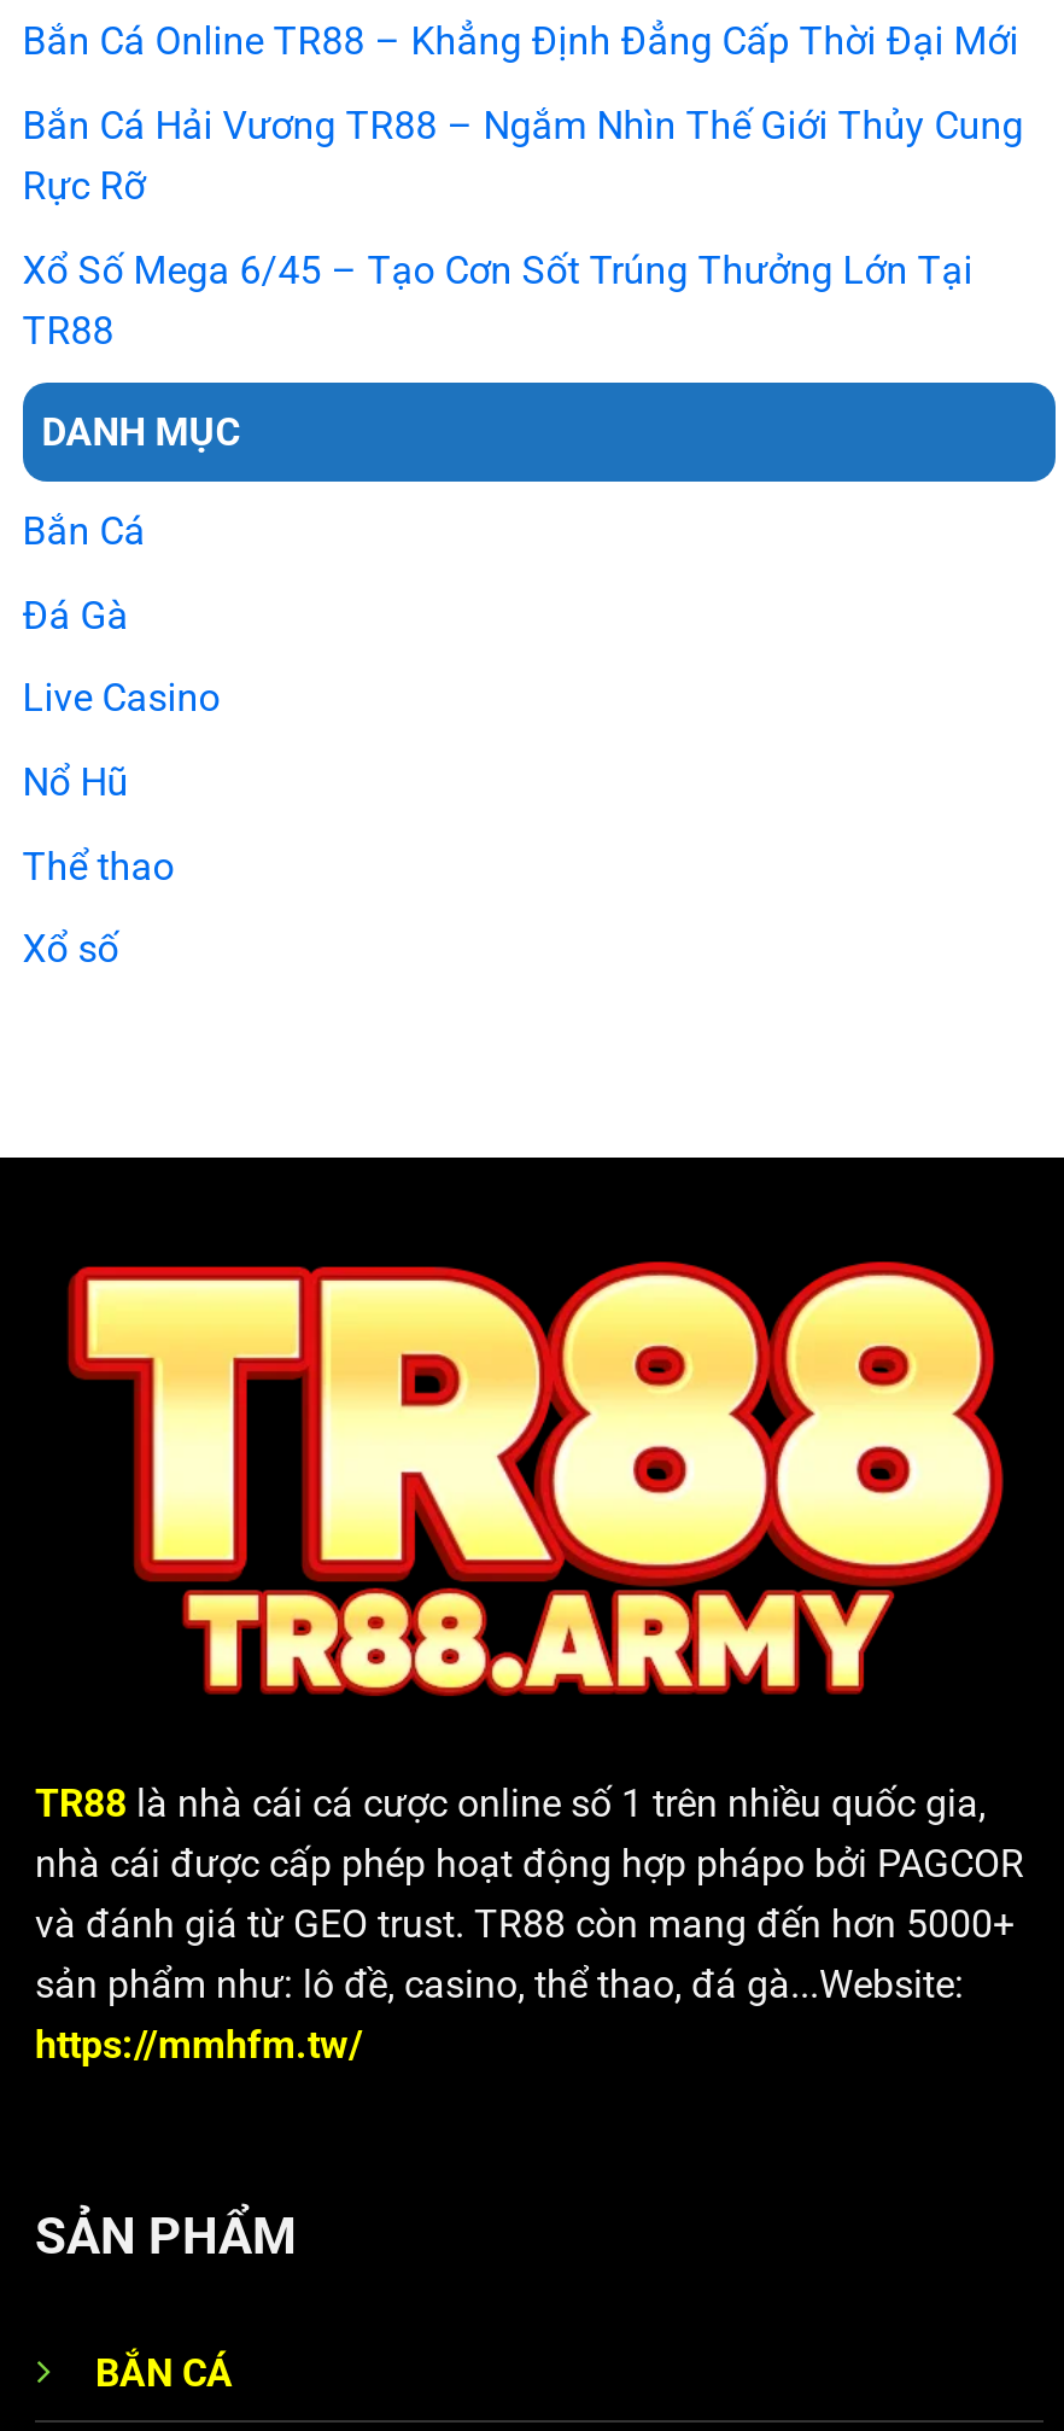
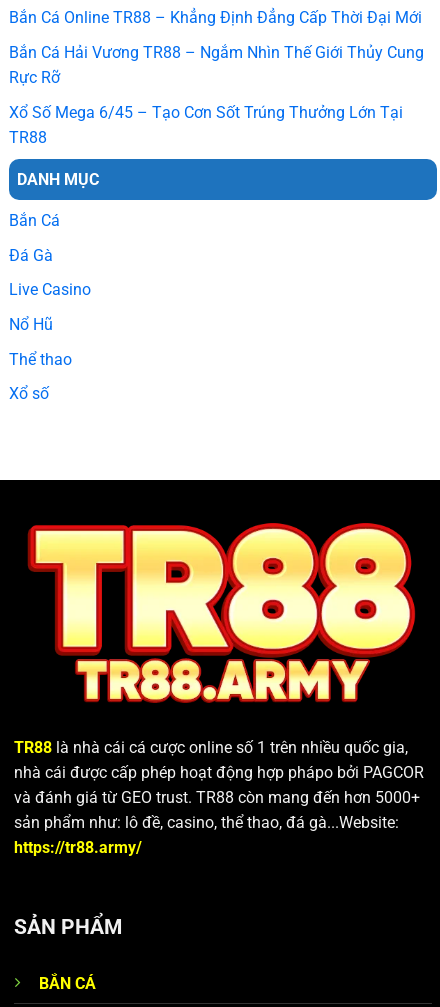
- https://mmhfm.tw/
+ https://tr88.army/
